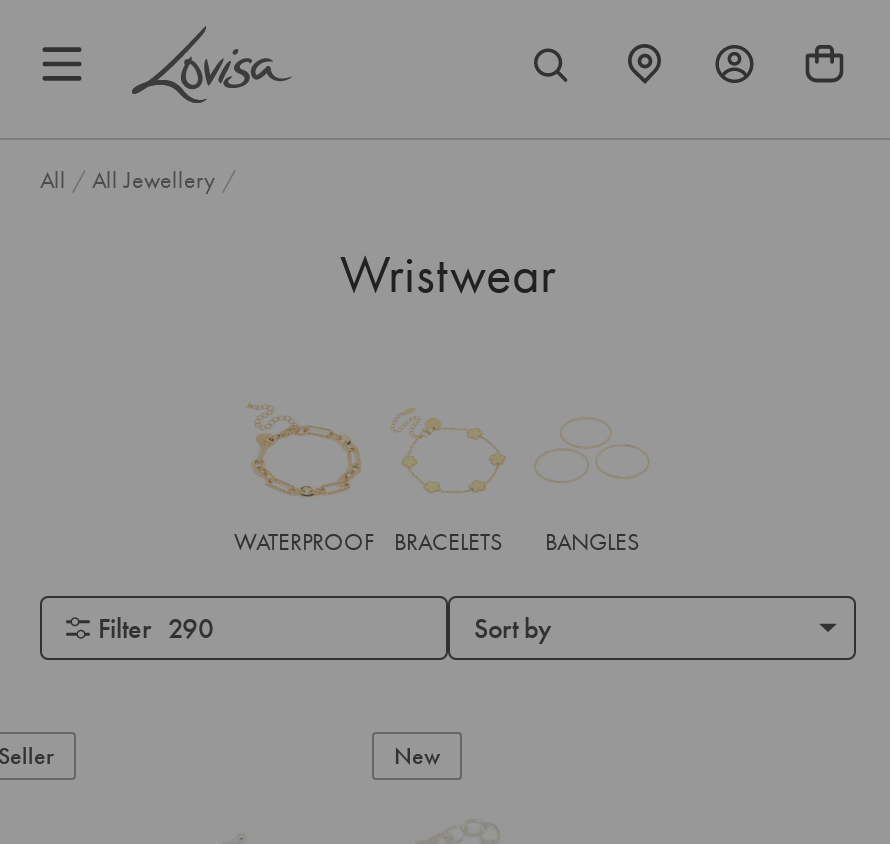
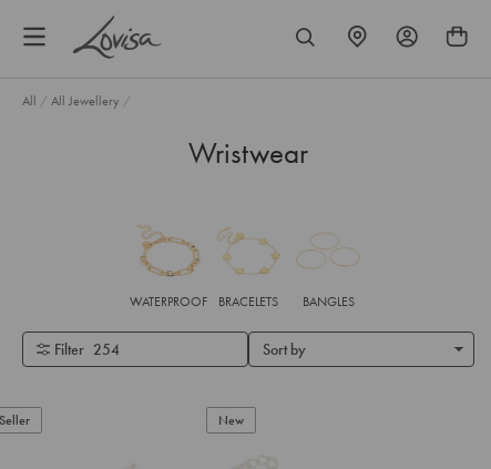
- Filter 290
+ Filter 254
